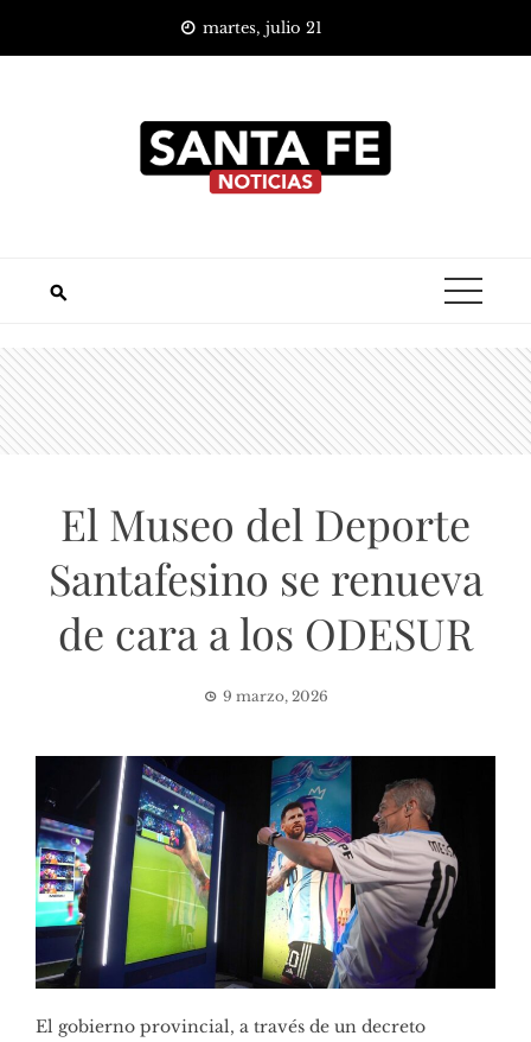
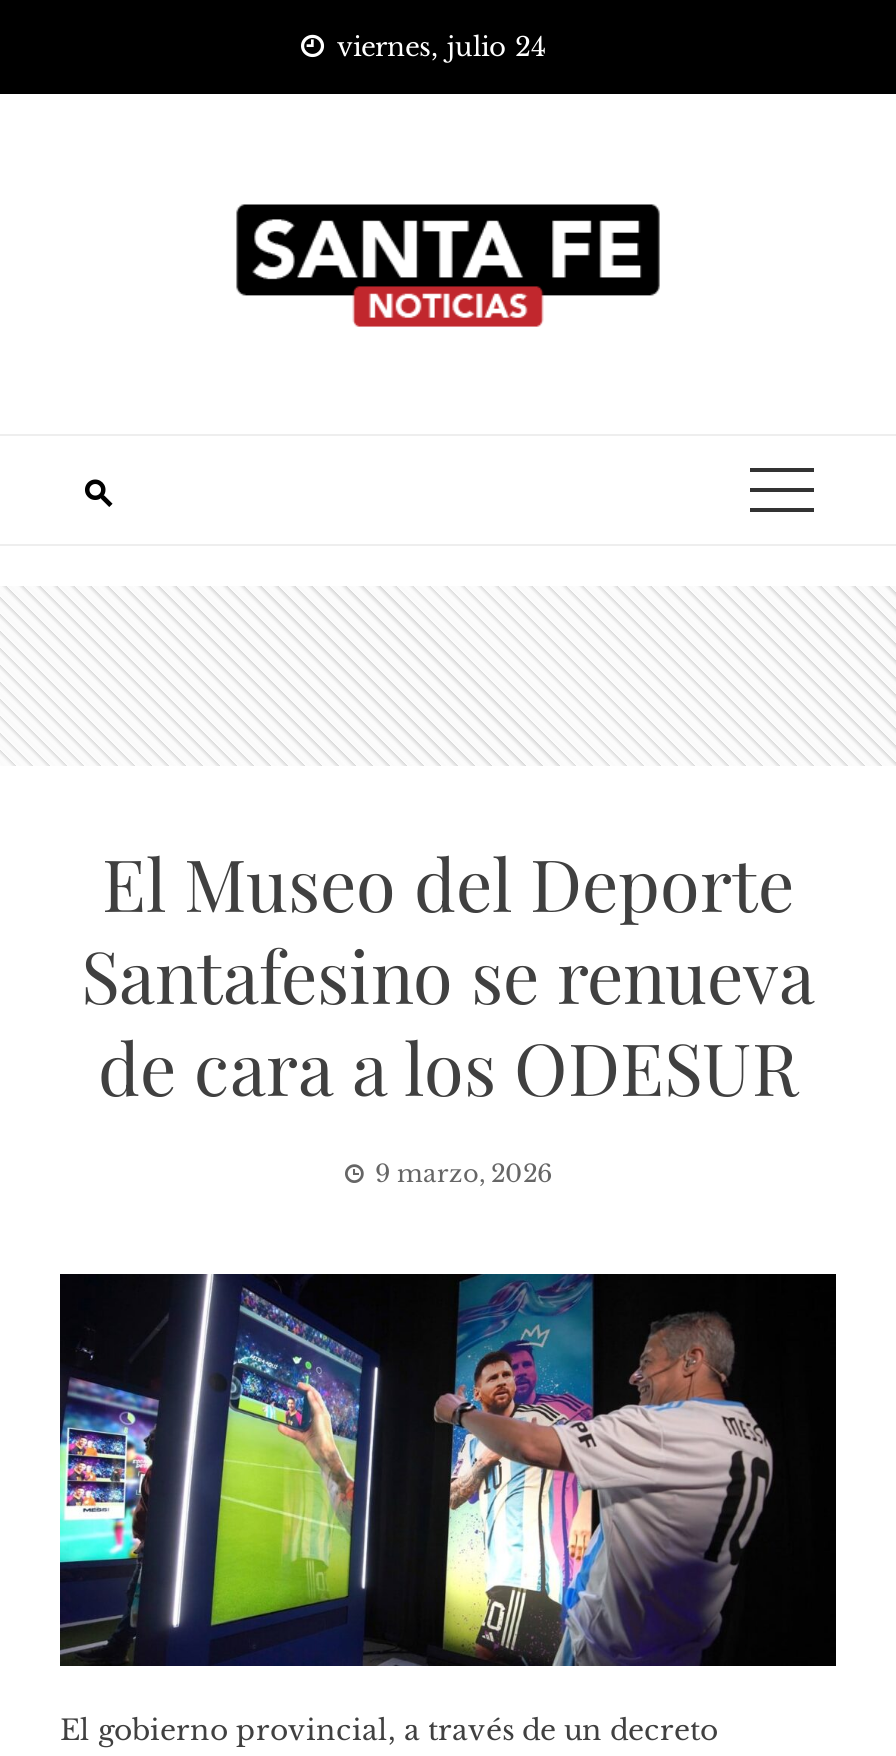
- martes, julio 21
+ viernes, julio 24
